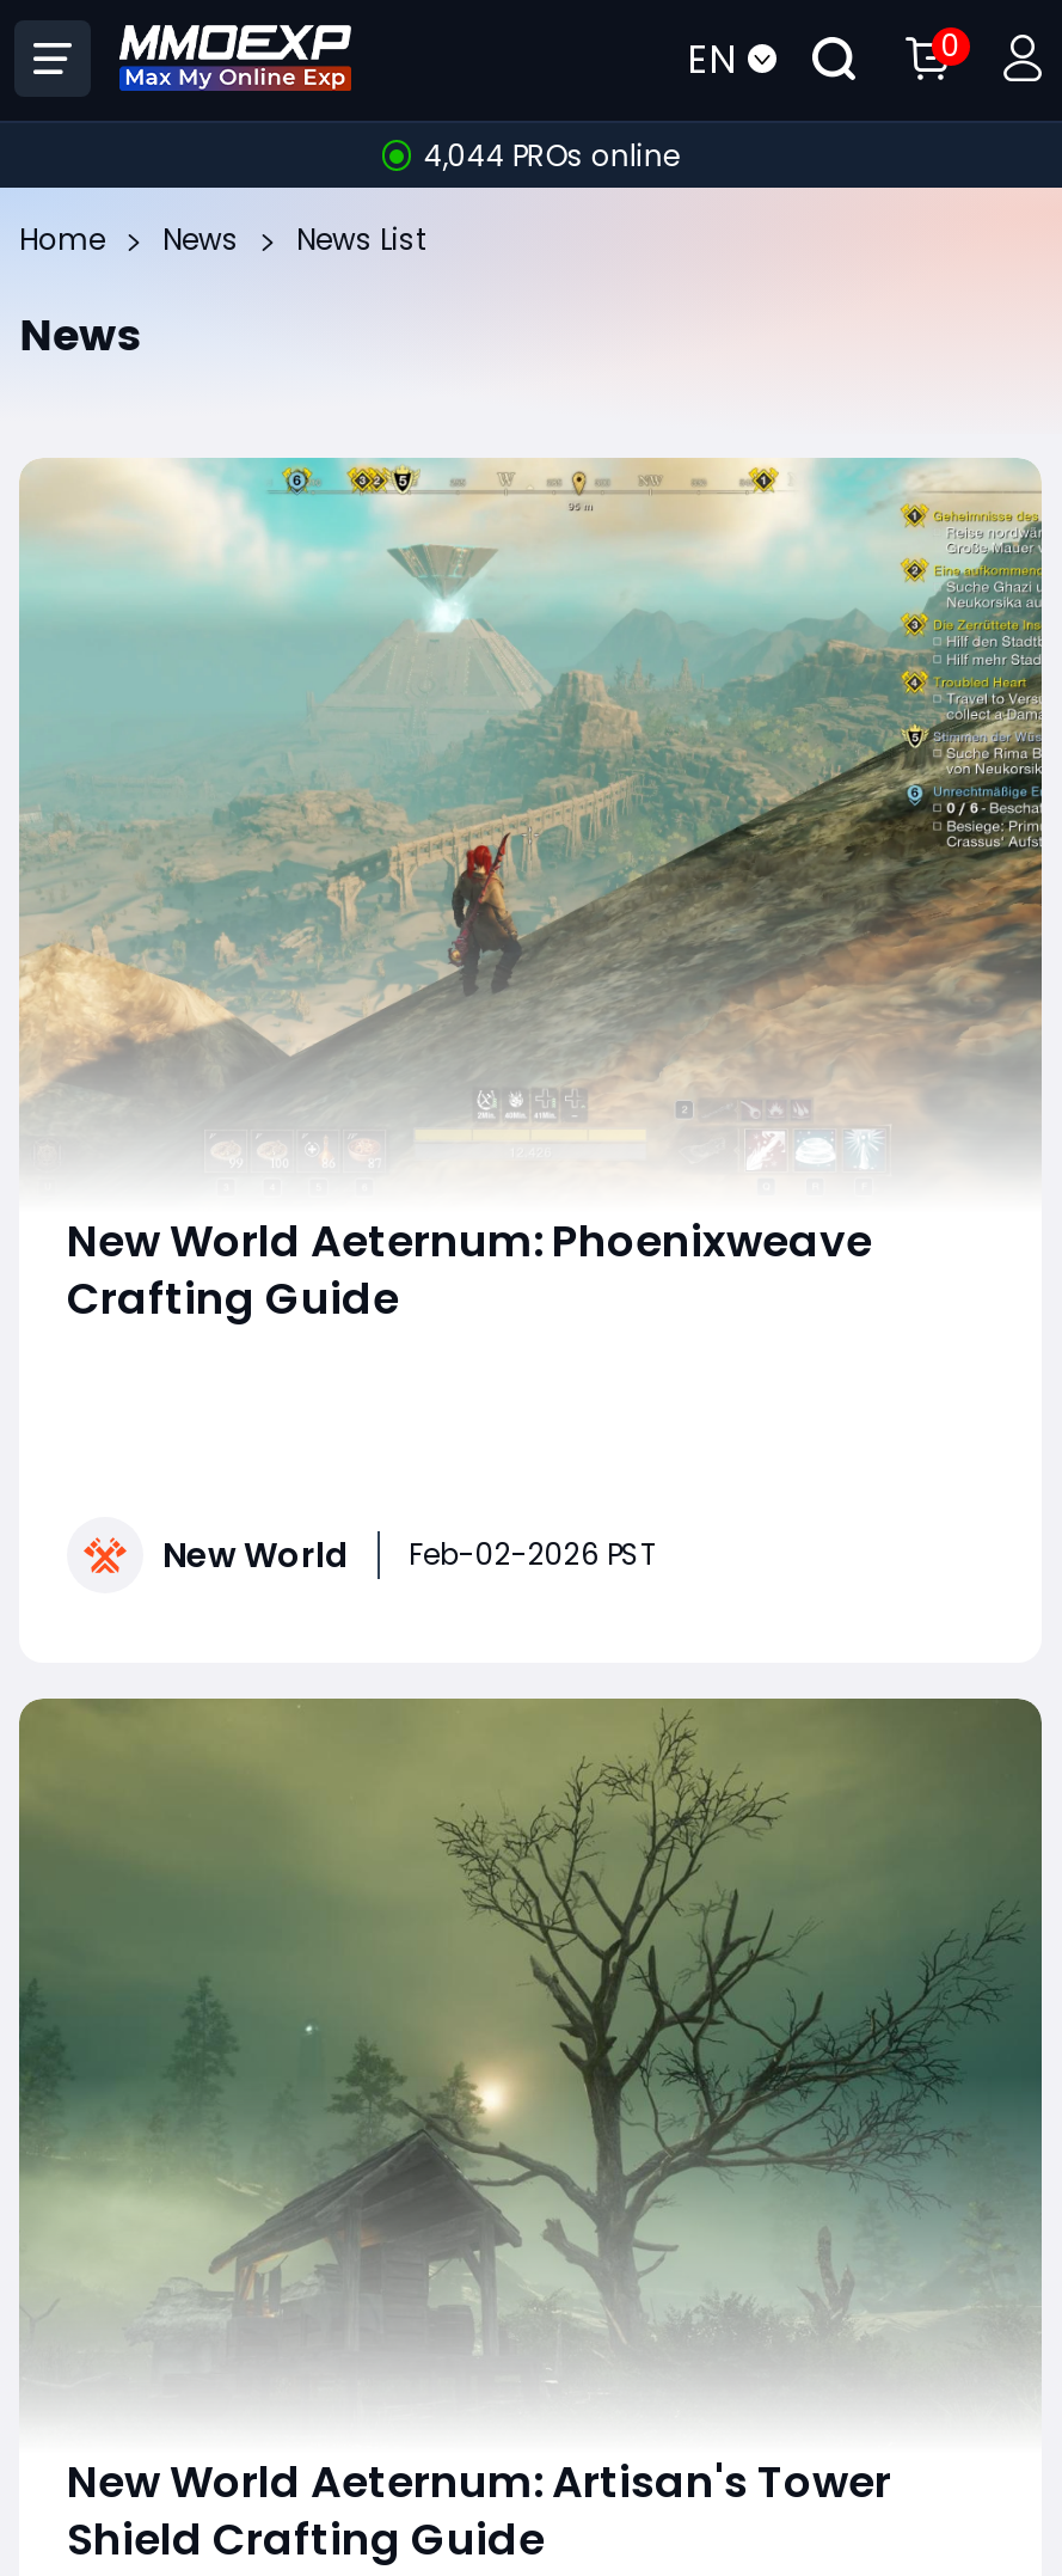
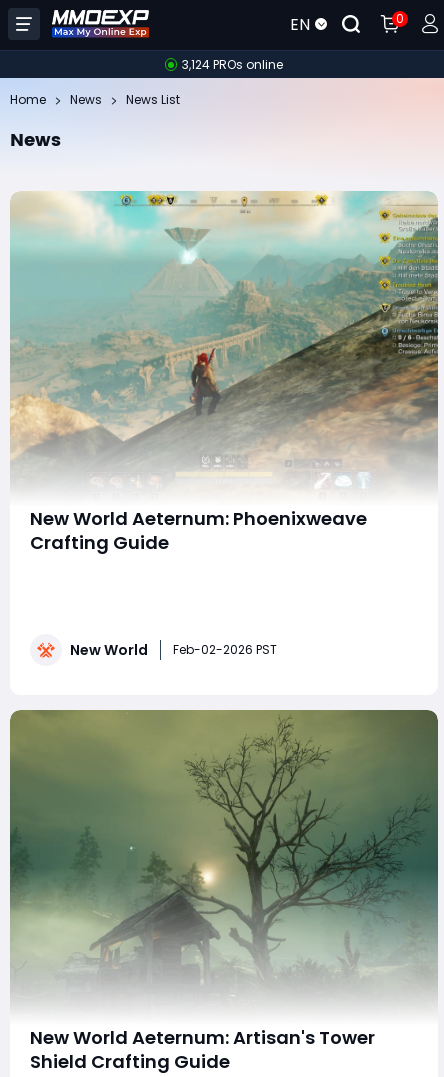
- 4,044 PROs online
+ 3,124 PROs online
